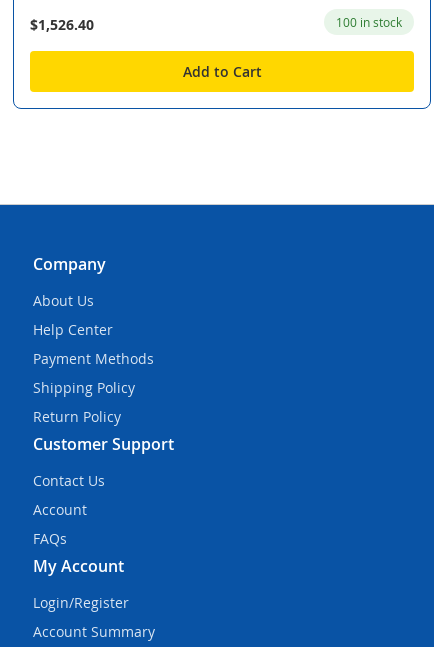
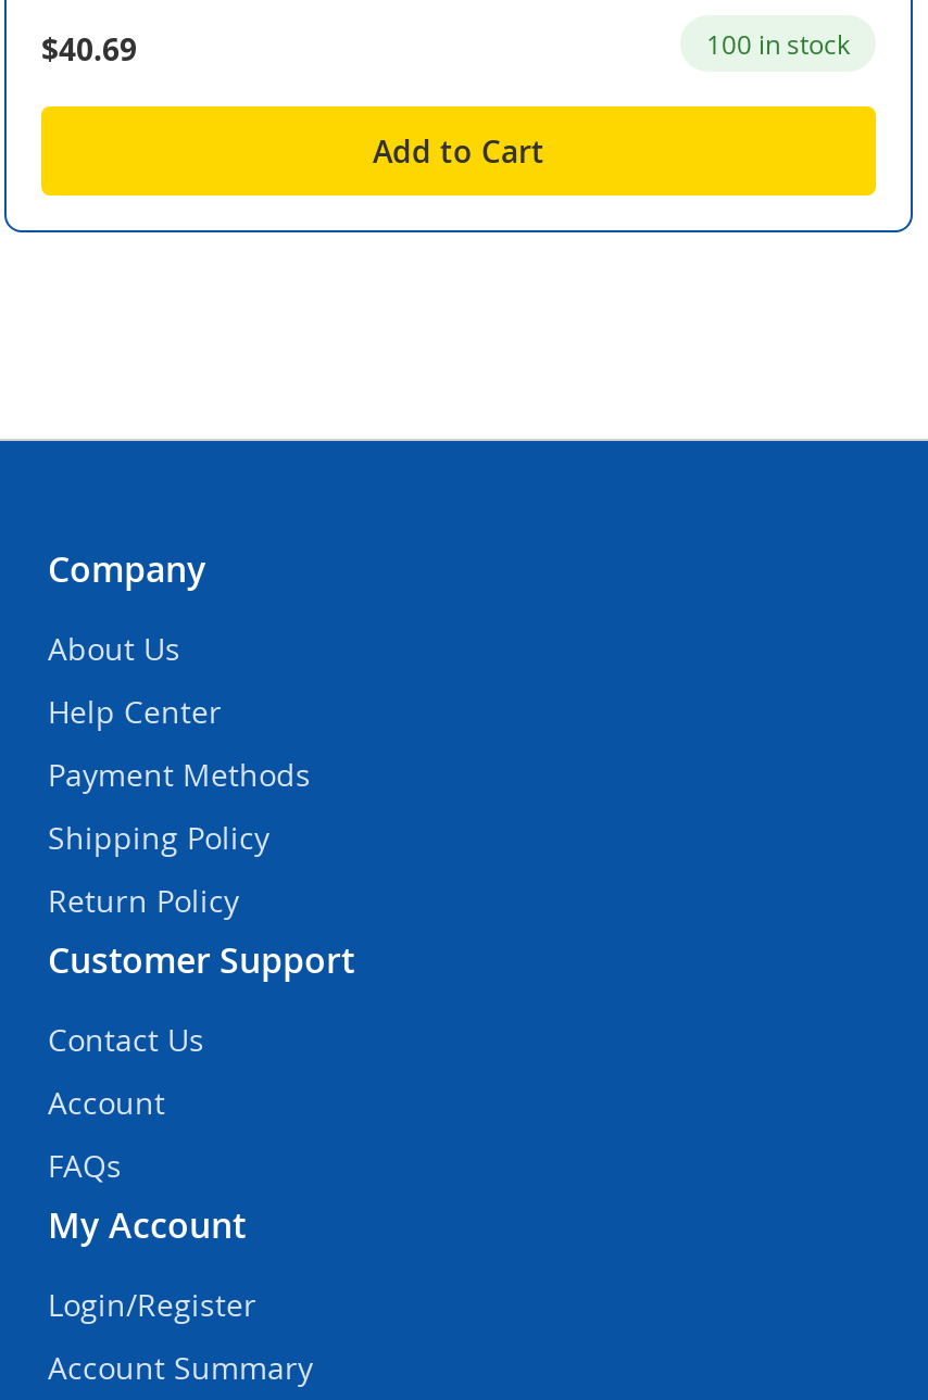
- $1,526.40
+ $40.69
